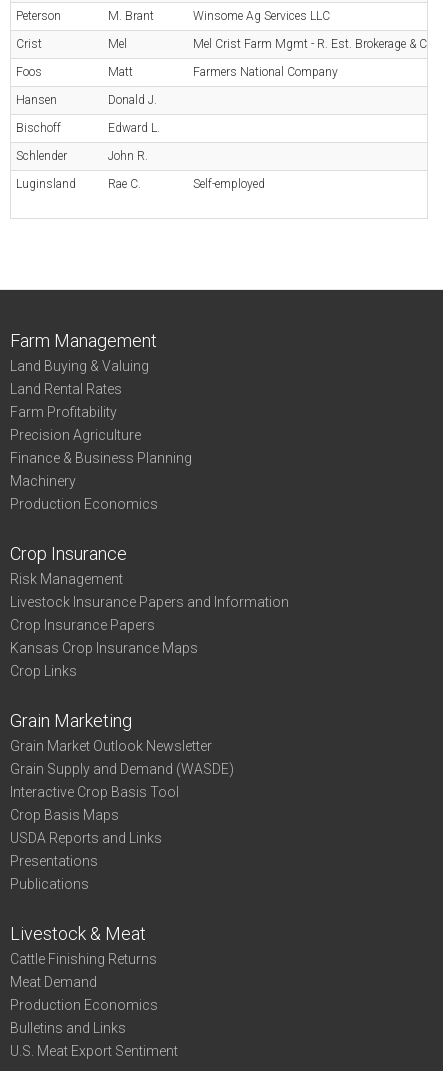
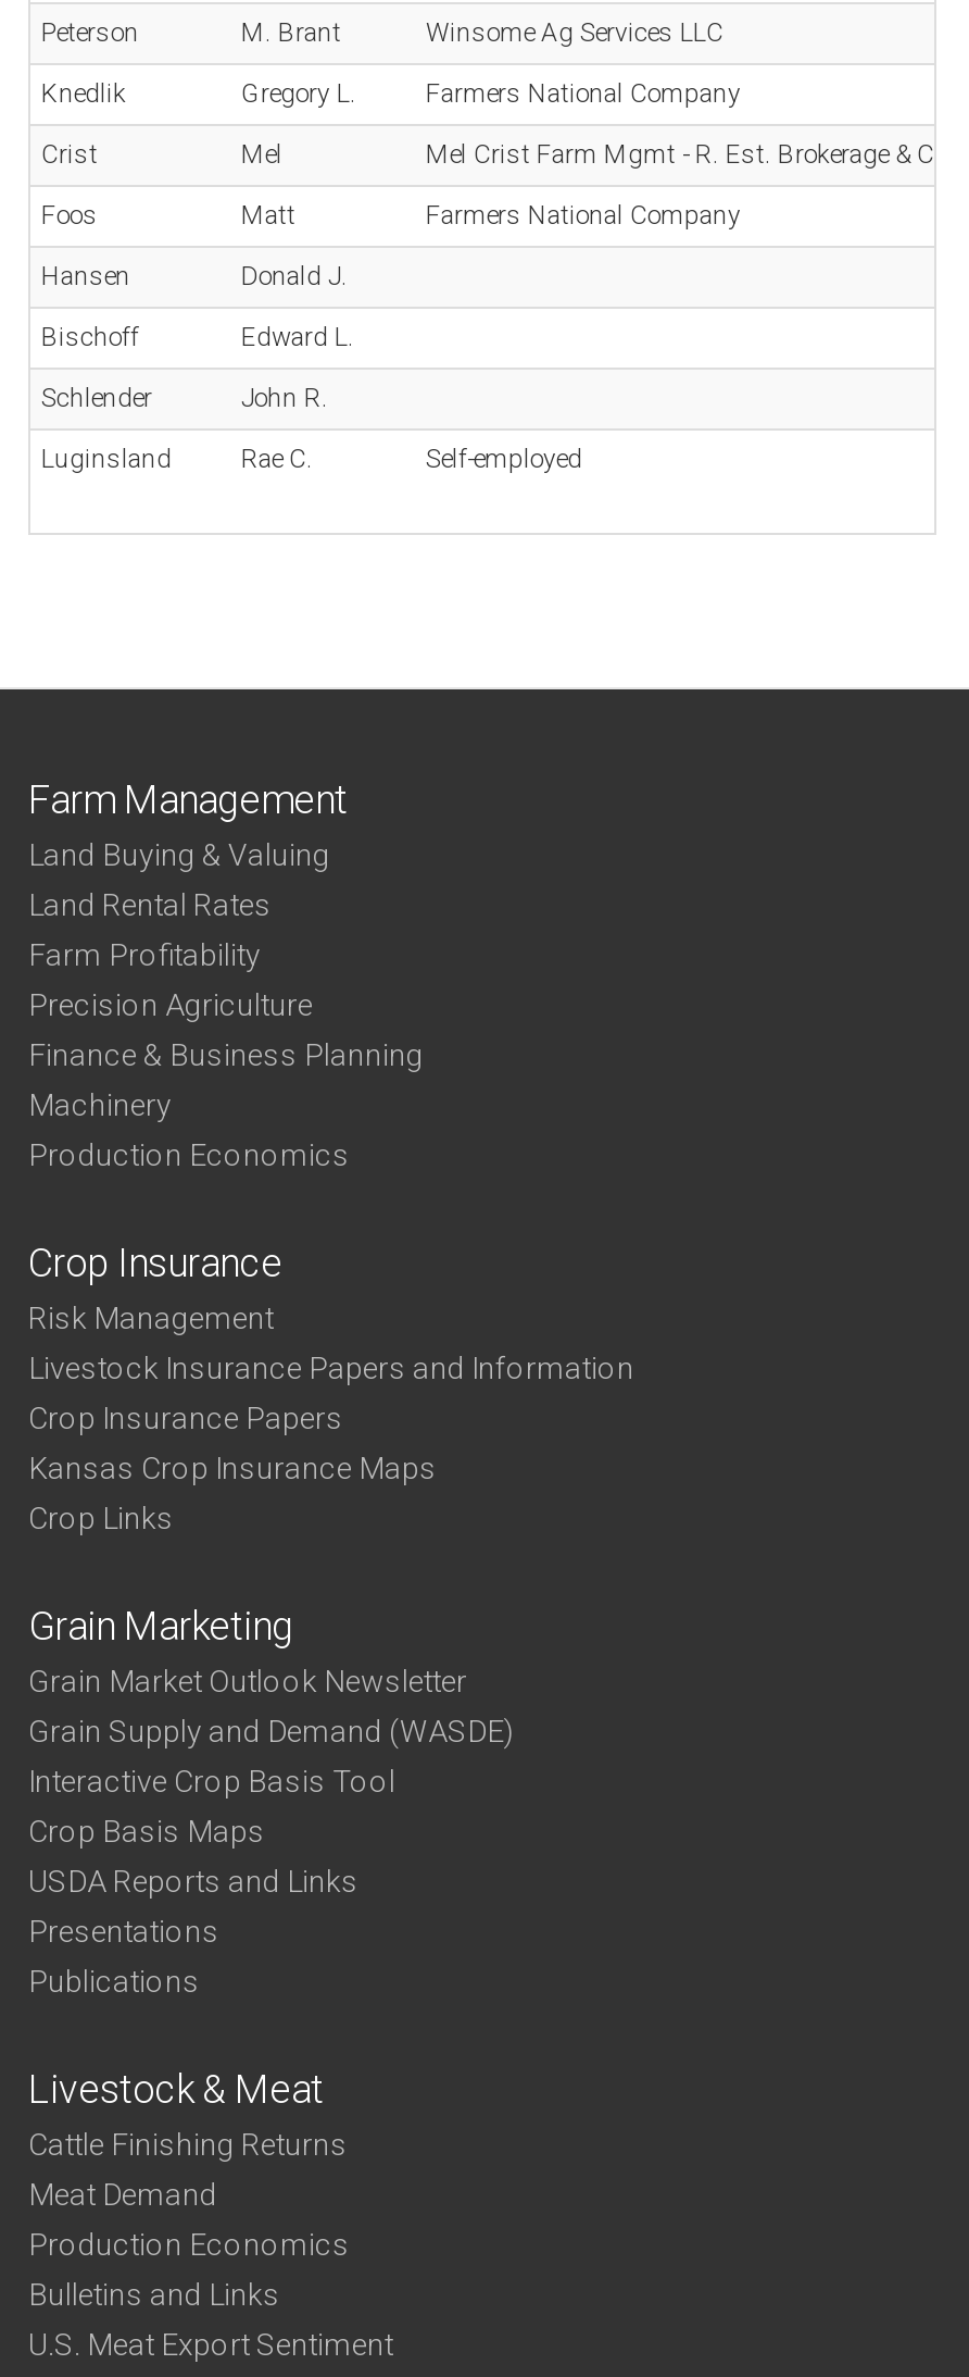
+ Knedlik
+ Gregory L.
+ Farmers National Company
